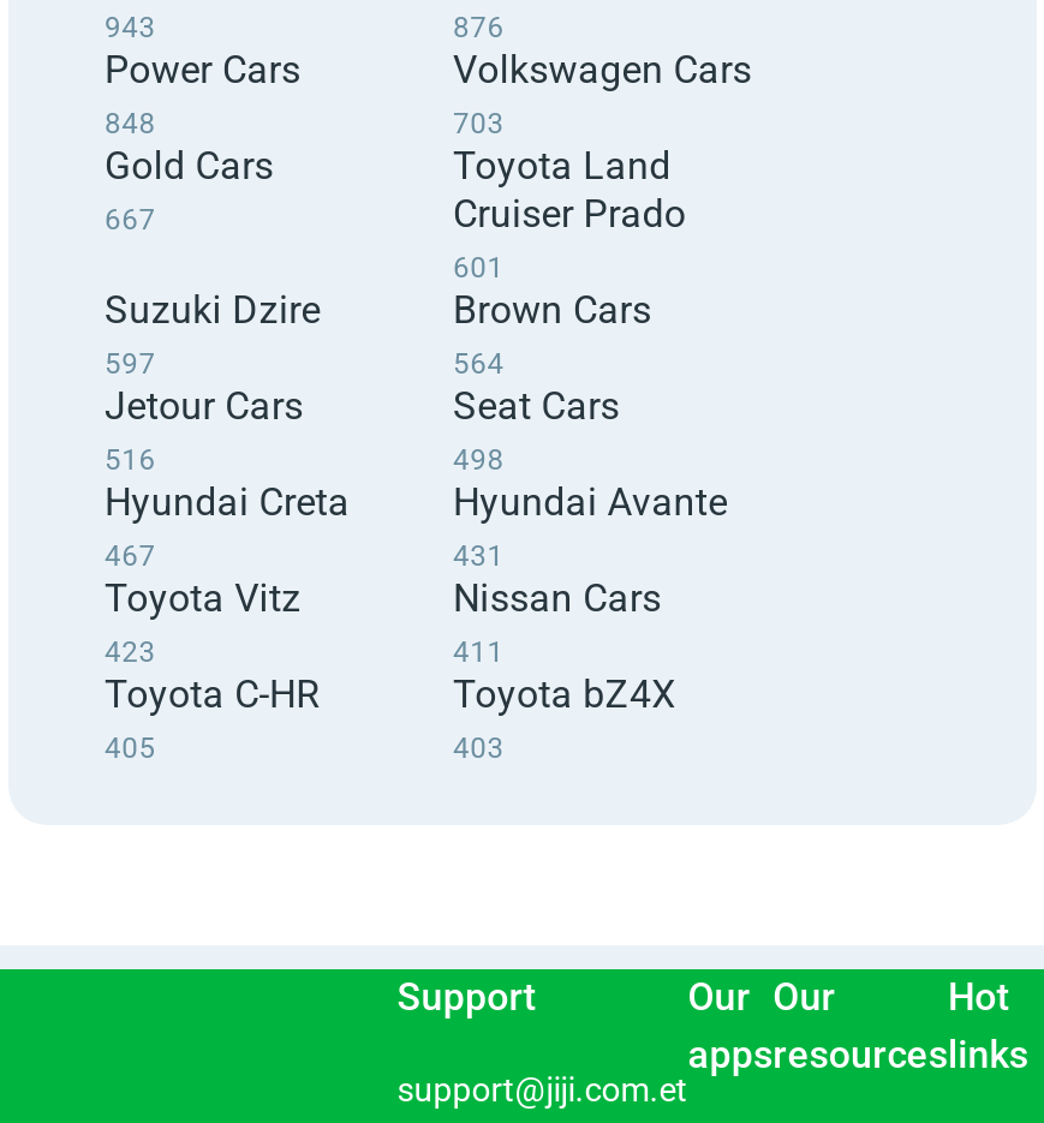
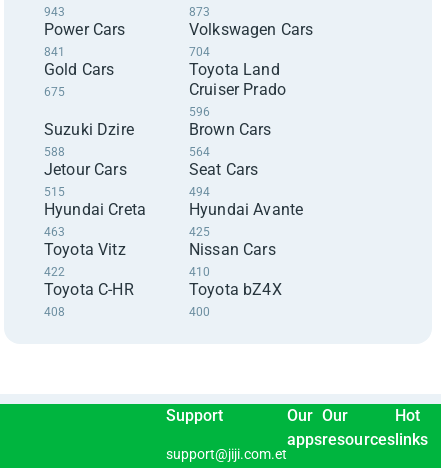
- 876
+ 873

- 848
+ 841

- 703
+ 704

- 667
+ 675

- 601
+ 596

- 597
+ 588

- 516
+ 515

- 498
+ 494

- 467
+ 463

- 431
+ 425

- 423
+ 422

- 411
+ 410

- 405
+ 408

- 403
+ 400
